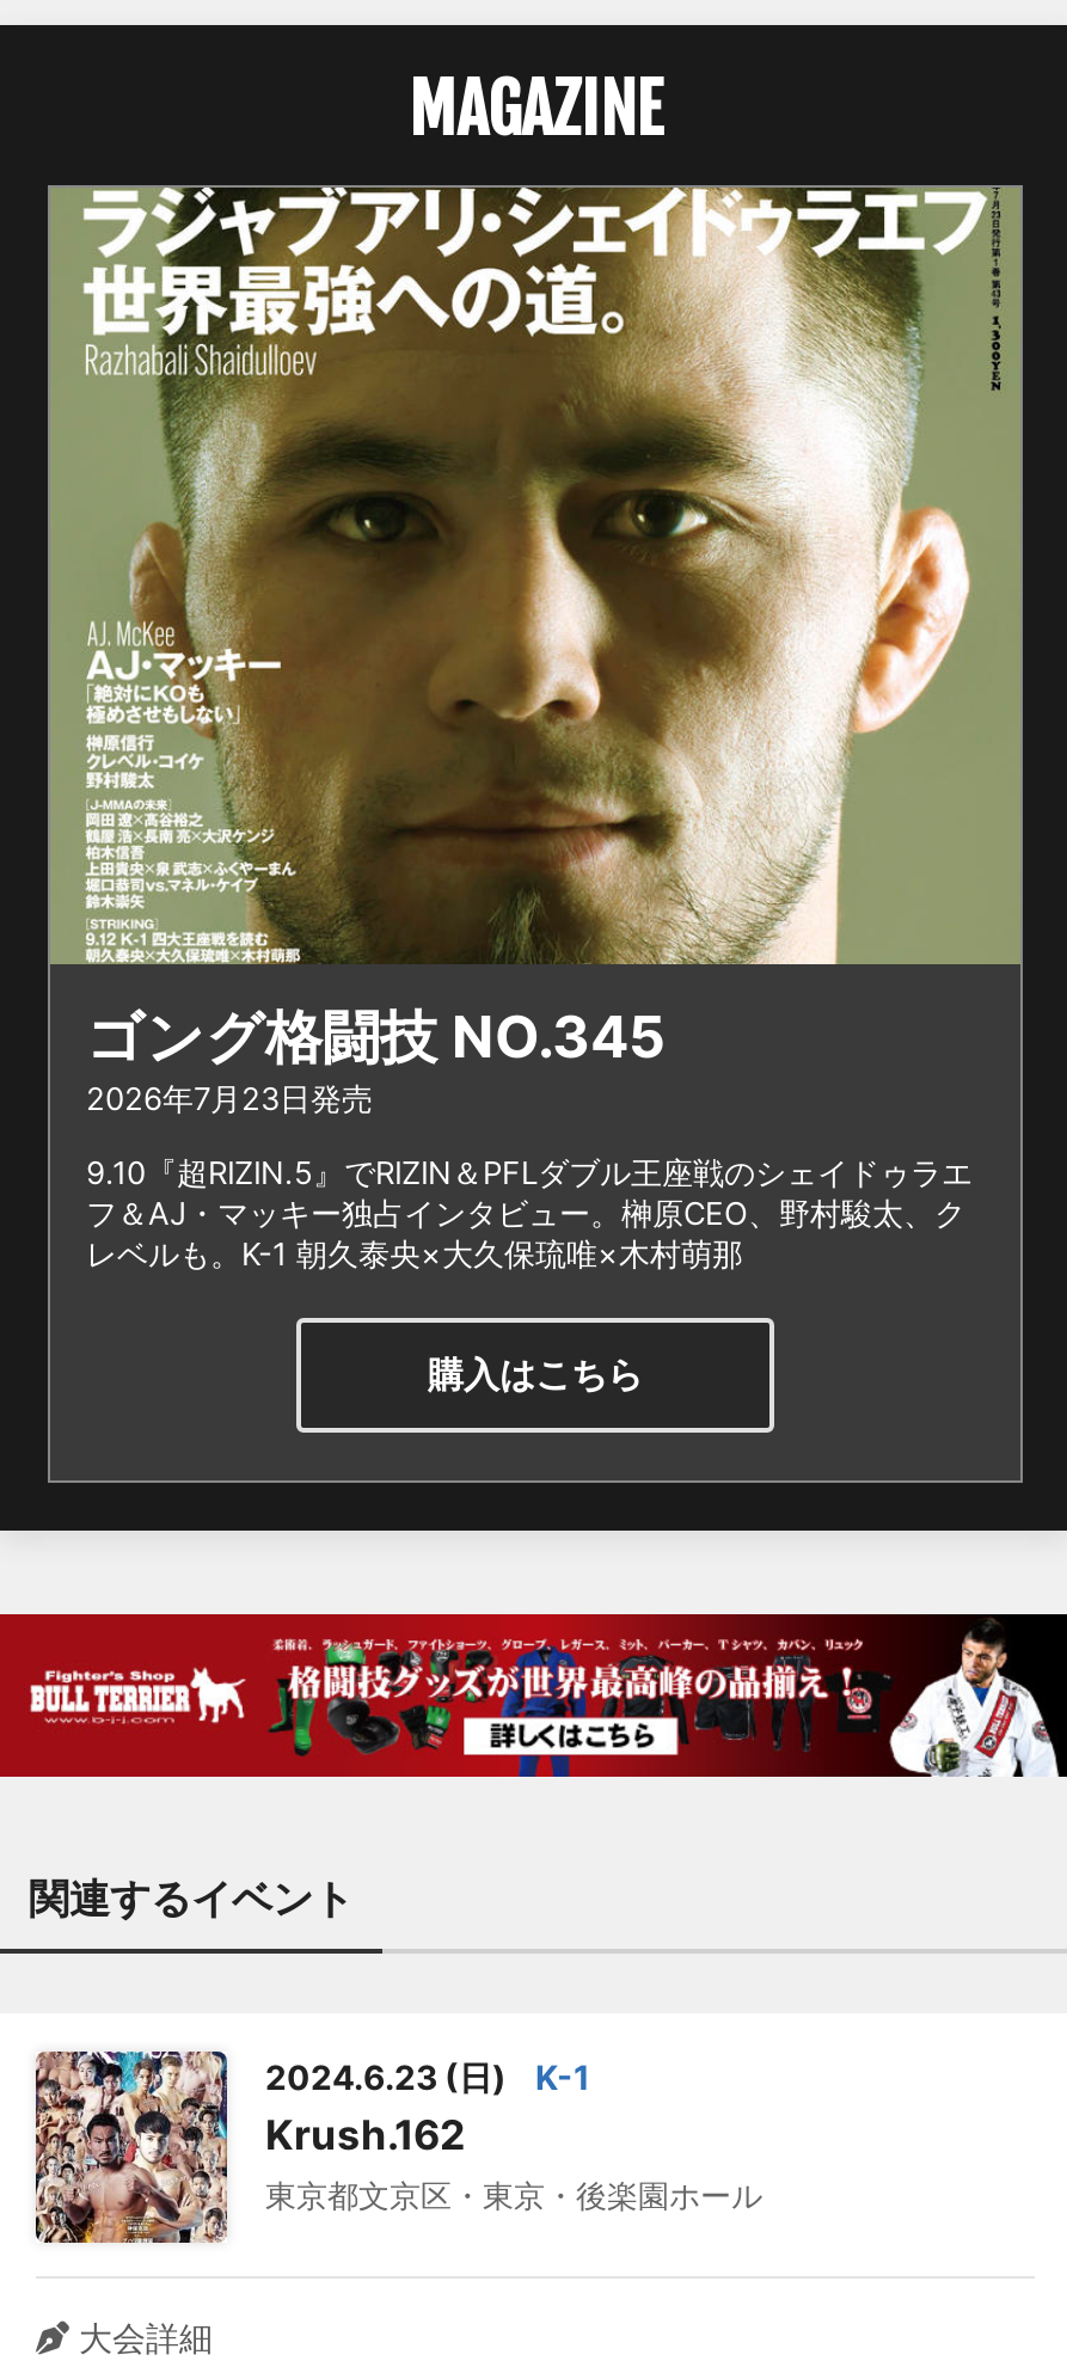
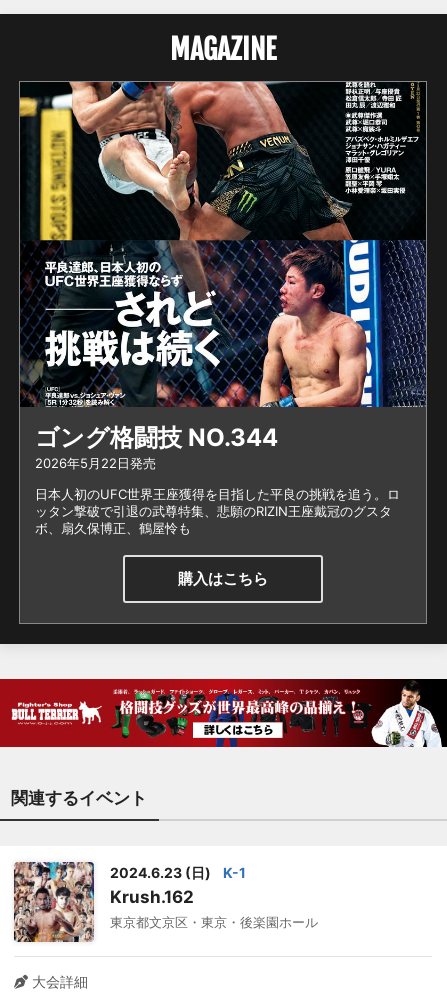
- [image]
- ゴング格闘技 NO.345
- 2026年7月23日発売
+ [image]
+ ゴング格闘技 NO.344
+ 2026年5月22日発売

- 9.10『超RIZIN.5』でRIZIN＆PFLダブル王座戦のシェイドゥラエ
- フ＆AJ・マッキー独占インタビュー。榊原CEO、野村駿太、ク
- レベルも。K-1 朝久泰央×大久保琉唯×木村萌那
+ 日本人初のUFC世界王座獲得を目指した平良の挑戦を追う。ロ
+ ッタン撃破で引退の武尊特集、悲願のRIZIN王座戴冠のグスタ
+ ボ、扇久保博正、鶴屋怜も
